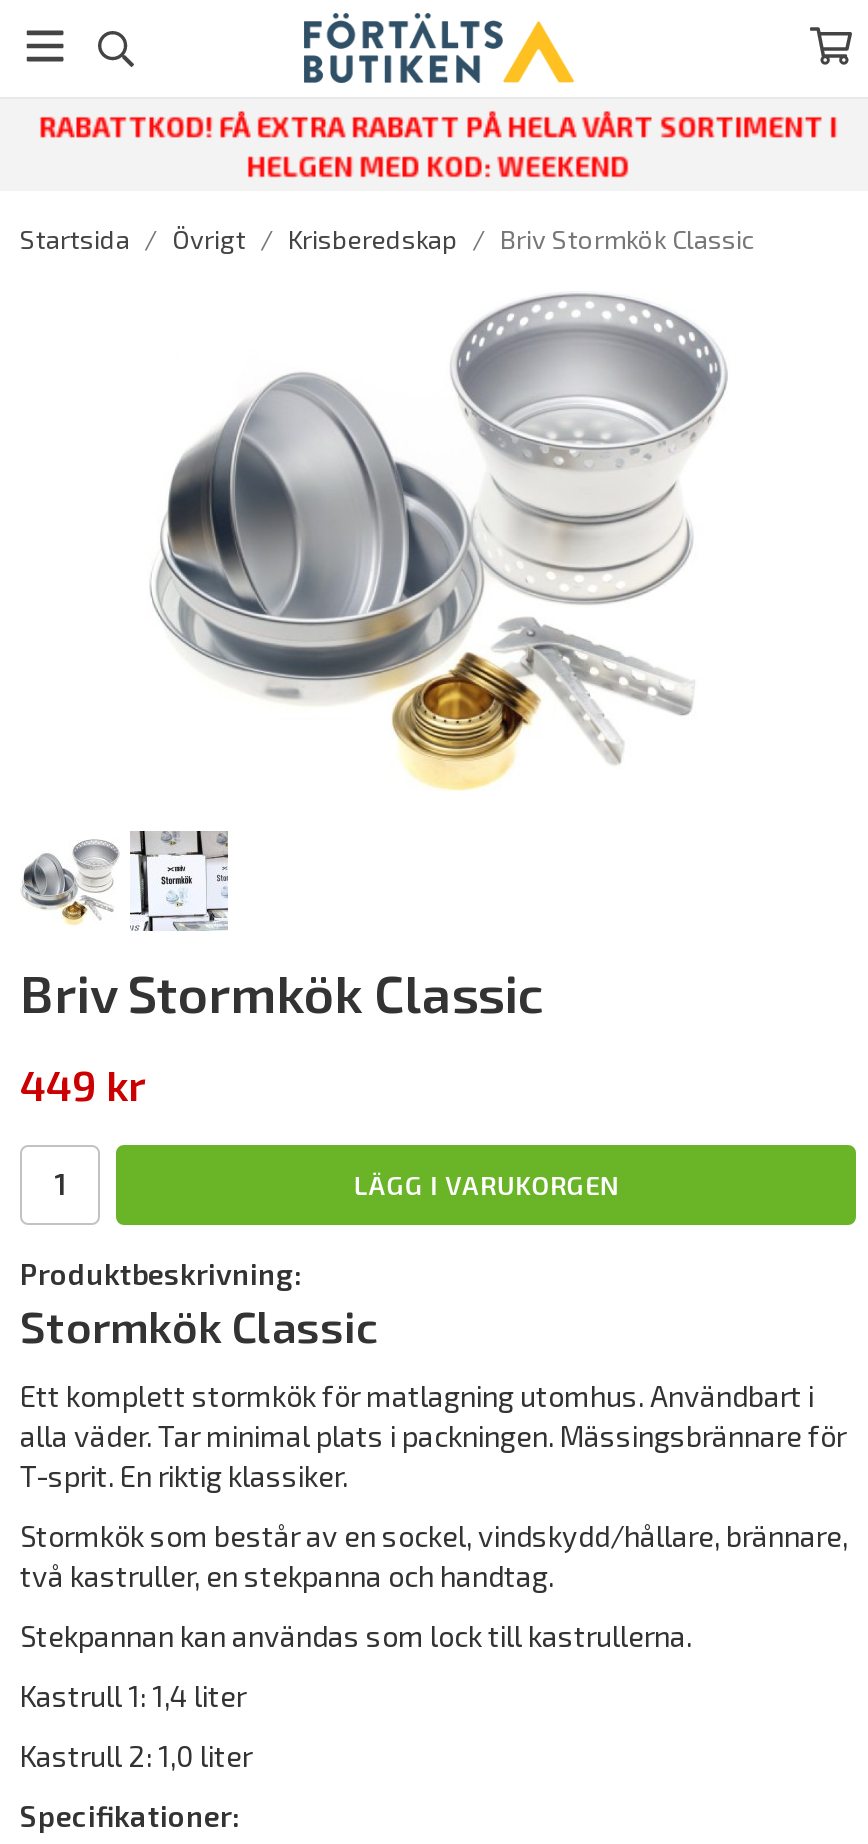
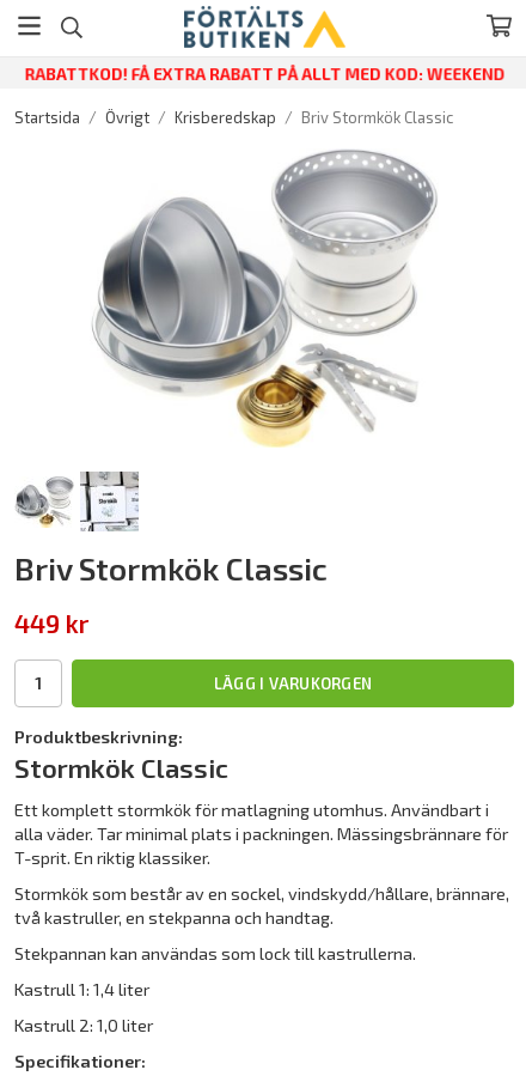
- RABATTKOD! FÅ EXTRA RABATT PÅ HELA VÅRT SORTIMENT I
- HELGEN MED KOD: WEEKEND
+ RABATTKOD! FÅ EXTRA RABATT PÅ ALLT MED KOD: WEEKEND
